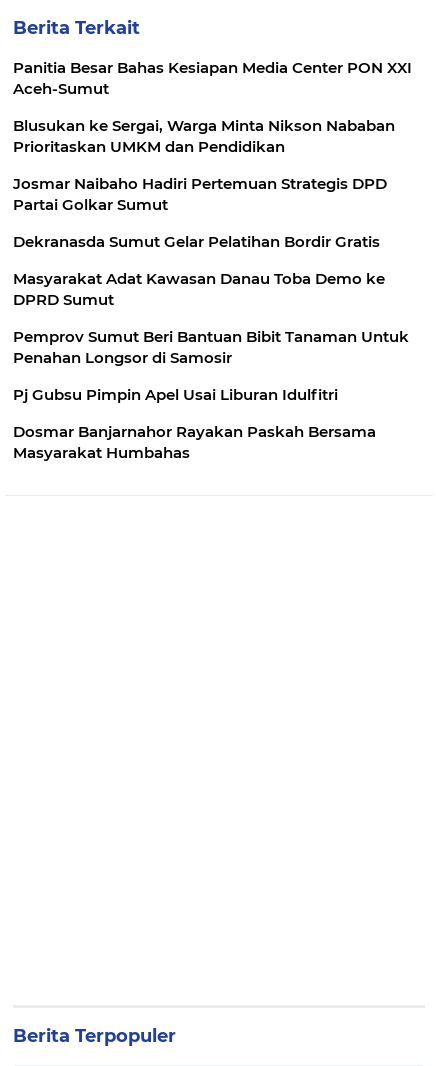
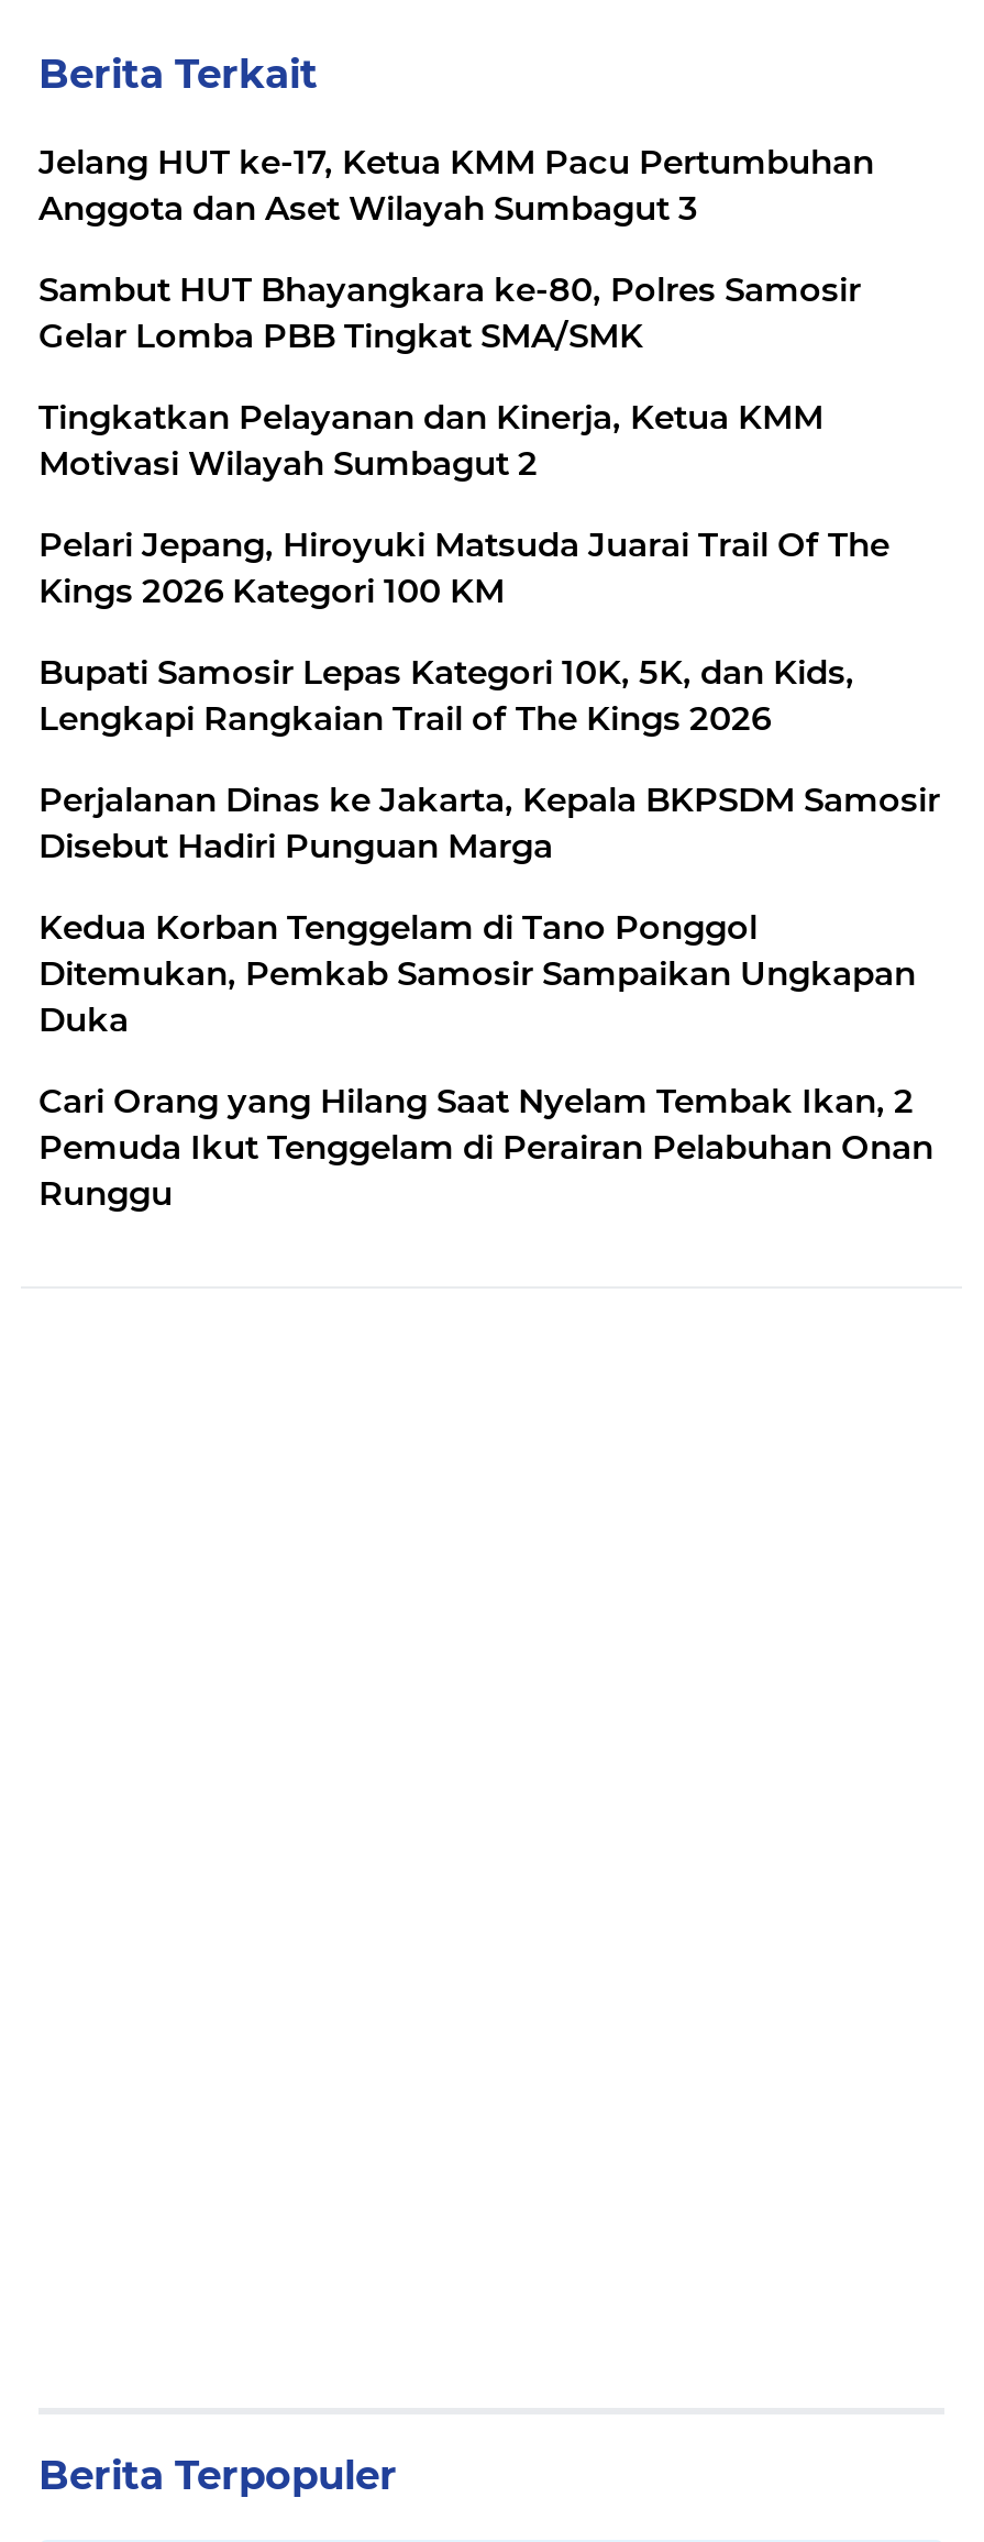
- Panitia Besar Bahas Kesiapan Media Center PON XXI
- Aceh-Sumut
+ Jelang HUT ke-17, Ketua KMM Pacu Pertumbuhan
+ Anggota dan Aset Wilayah Sumbagut 3

- Blusukan ke Sergai, Warga Minta Nikson Nababan
- Prioritaskan UMKM dan Pendidikan
+ Sambut HUT Bhayangkara ke-80, Polres Samosir
+ Gelar Lomba PBB Tingkat SMA/SMK

- Josmar Naibaho Hadiri Pertemuan Strategis DPD
- Partai Golkar Sumut
+ Tingkatkan Pelayanan dan Kinerja, Ketua KMM
+ Motivasi Wilayah Sumbagut 2

- Dekranasda Sumut Gelar Pelatihan Bordir Gratis
+ Pelari Jepang, Hiroyuki Matsuda Juarai Trail Of The
+ Kings 2026 Kategori 100 KM

- Masyarakat Adat Kawasan Danau Toba Demo ke
- DPRD Sumut
+ Bupati Samosir Lepas Kategori 10K, 5K, dan Kids,
+ Lengkapi Rangkaian Trail of The Kings 2026

- Pemprov Sumut Beri Bantuan Bibit Tanaman Untuk
- Penahan Longsor di Samosir
+ Perjalanan Dinas ke Jakarta, Kepala BKPSDM Samosir
+ Disebut Hadiri Punguan Marga

- Pj Gubsu Pimpin Apel Usai Liburan Idulfitri
+ Kedua Korban Tenggelam di Tano Ponggol
+ Ditemukan, Pemkab Samosir Sampaikan Ungkapan
+ Duka

- Dosmar Banjarnahor Rayakan Paskah Bersama
- Masyarakat Humbahas
+ Cari Orang yang Hilang Saat Nyelam Tembak Ikan, 2
+ Pemuda Ikut Tenggelam di Perairan Pelabuhan Onan
+ Runggu
